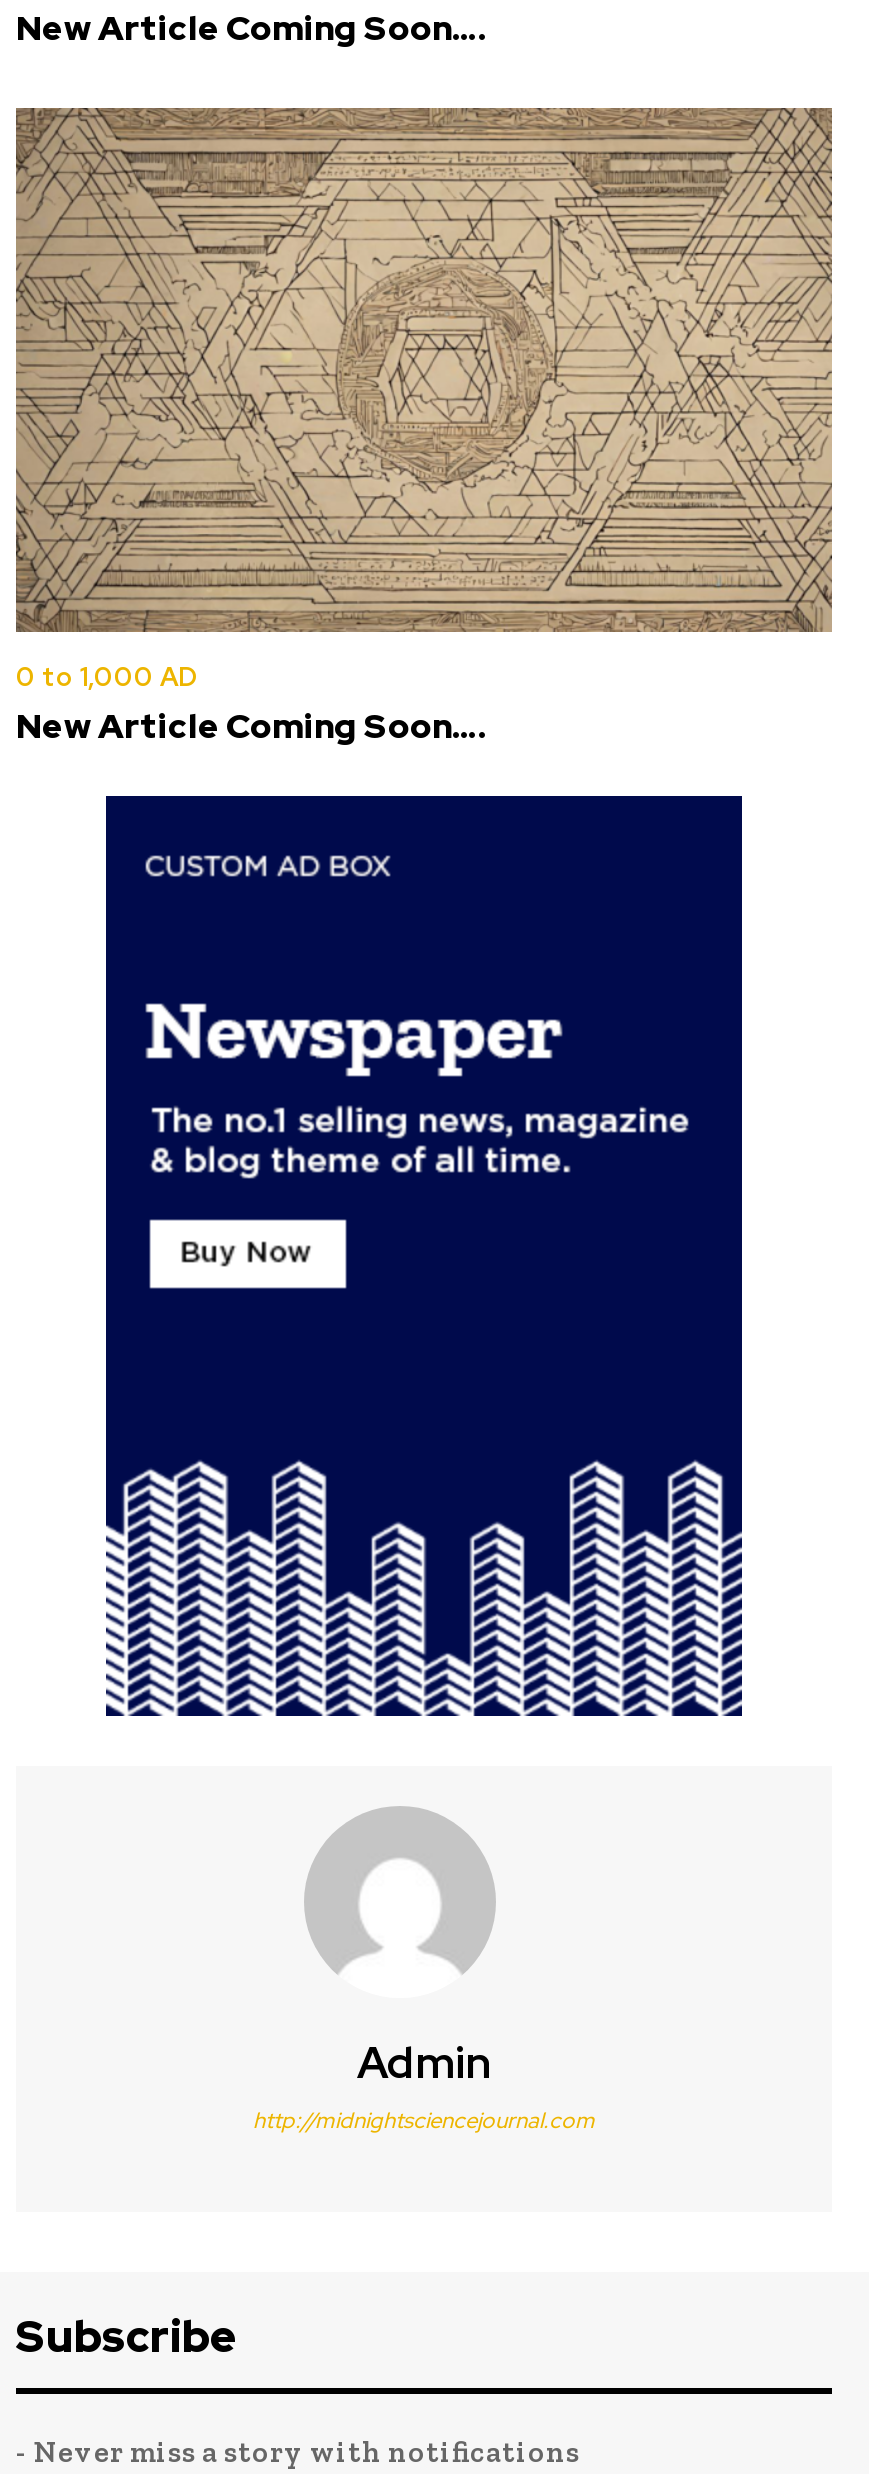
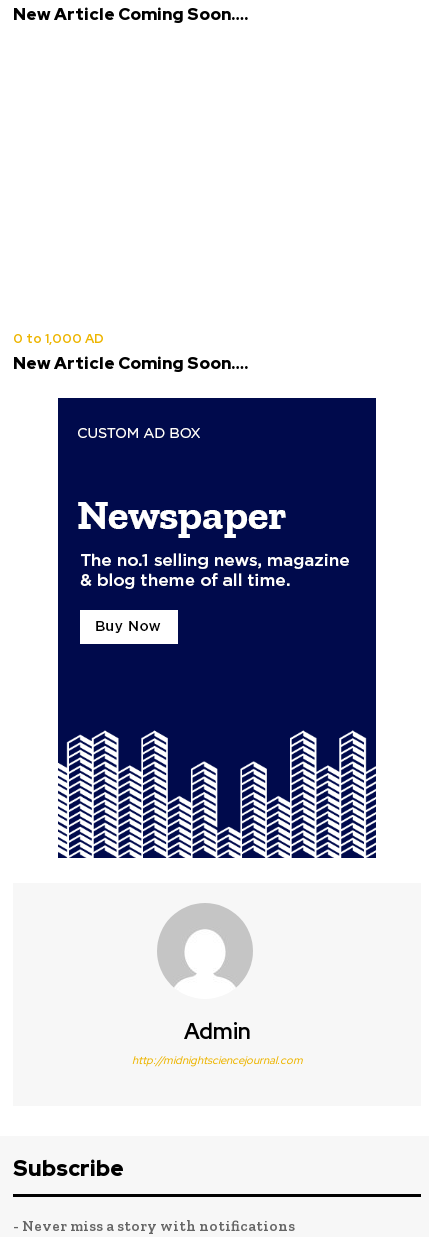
- [image]
